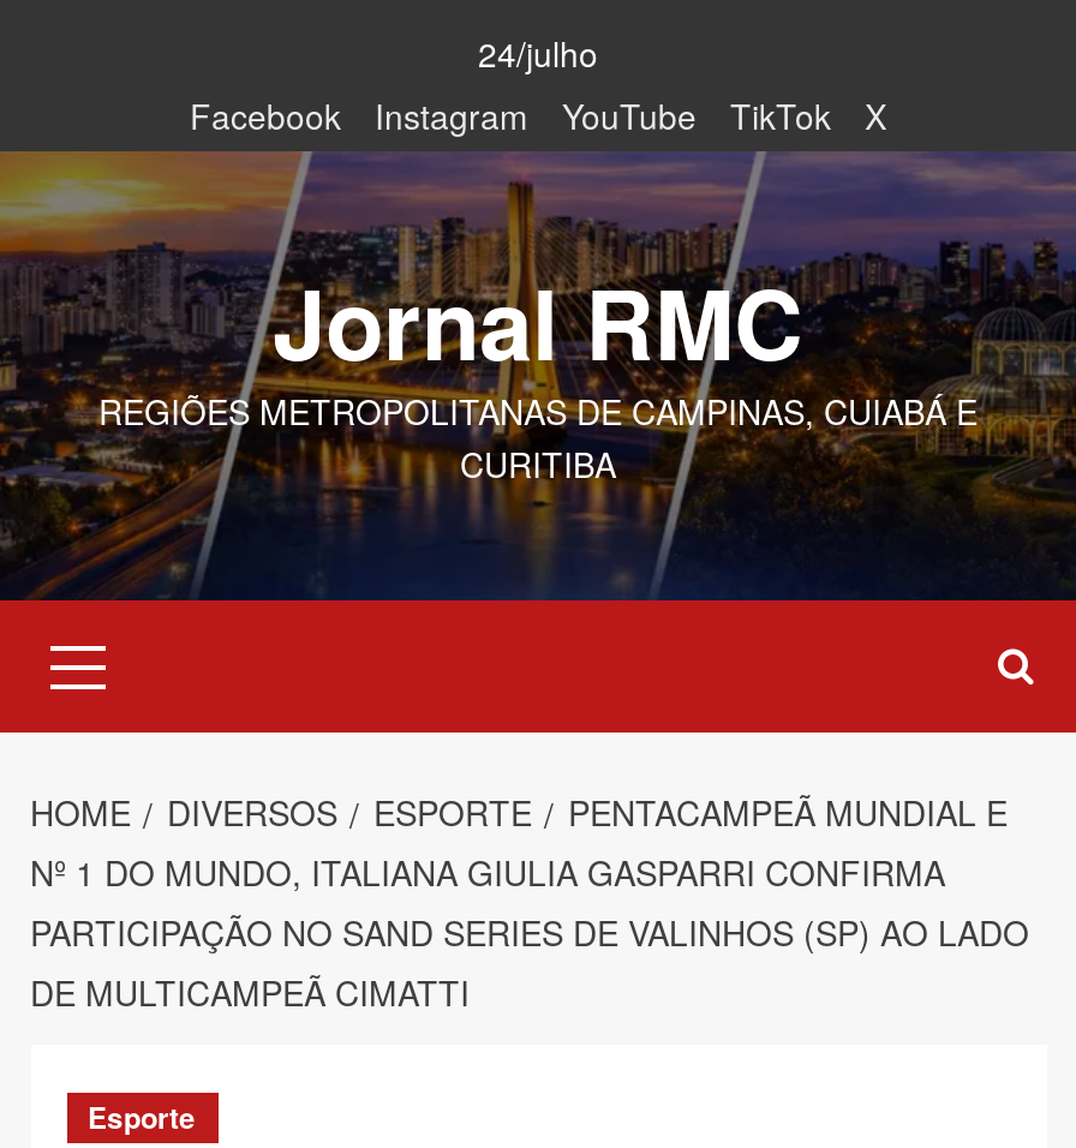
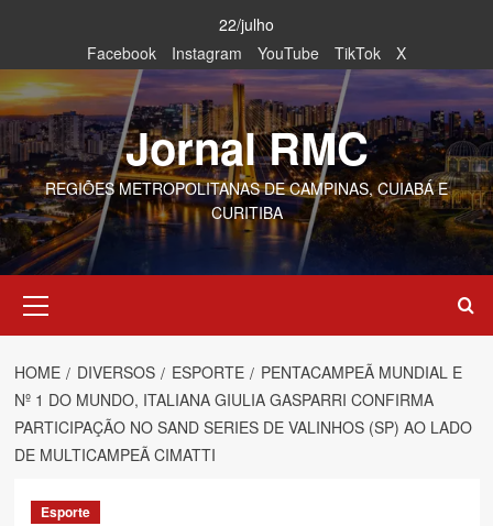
- 24/julho
+ 22/julho
